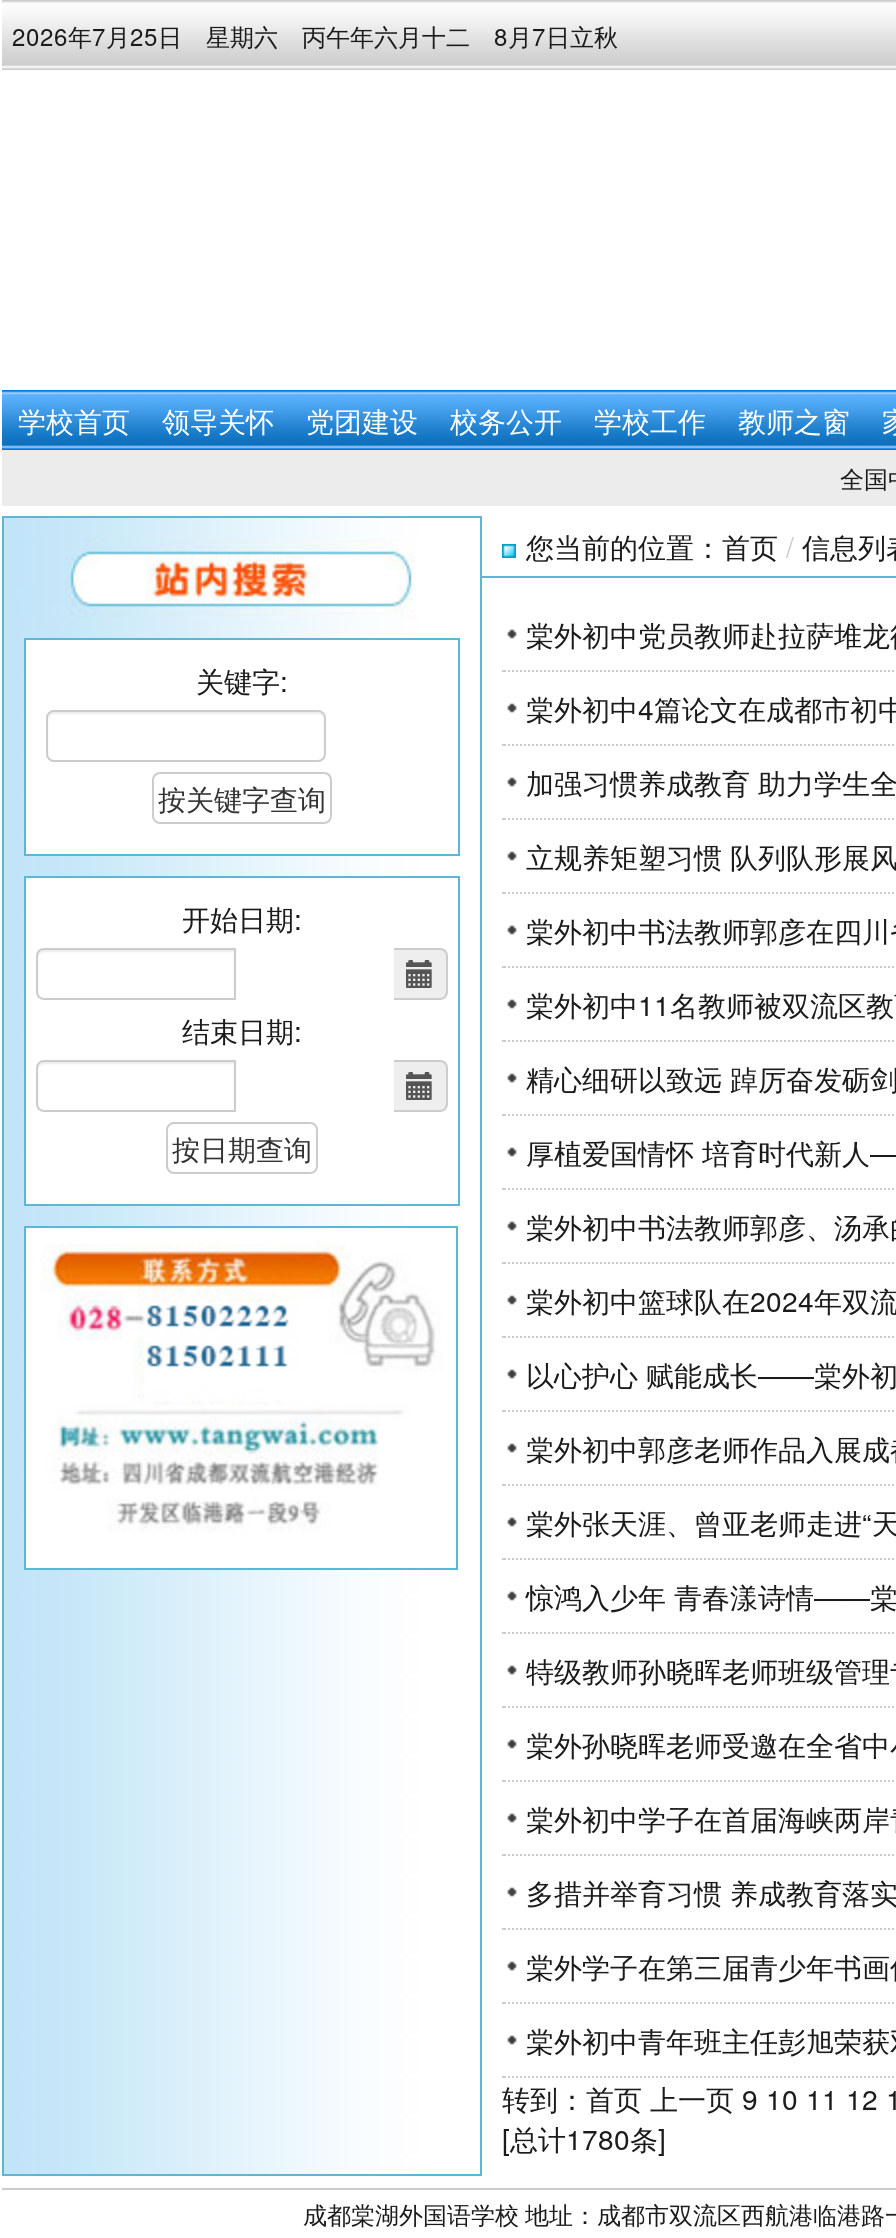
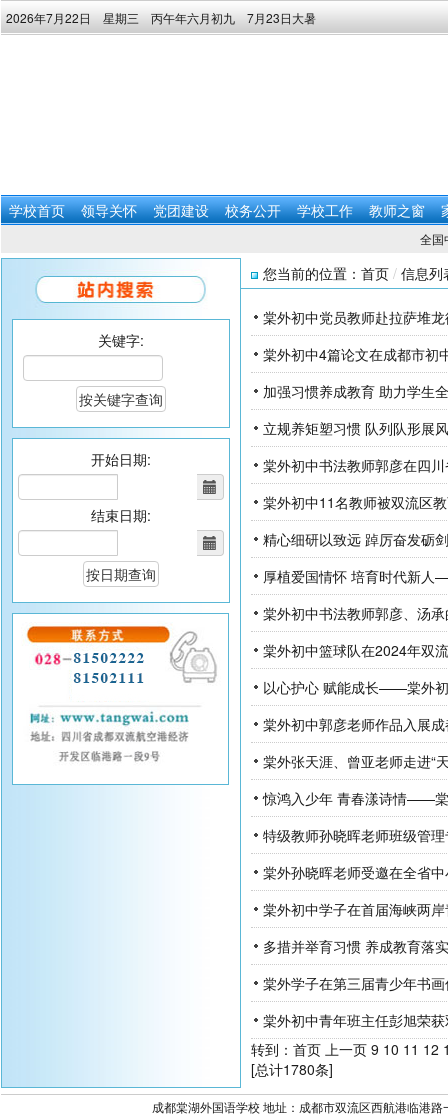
- 2026年7月25日 星期六 丙午年六月十二 8月7日立秋
+ 2026年7月22日 星期三 丙午年六月初九 7月23日大暑
